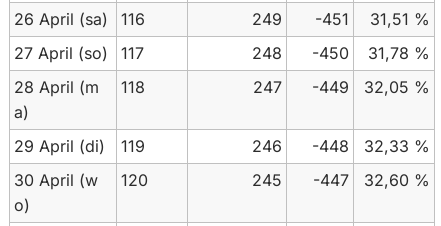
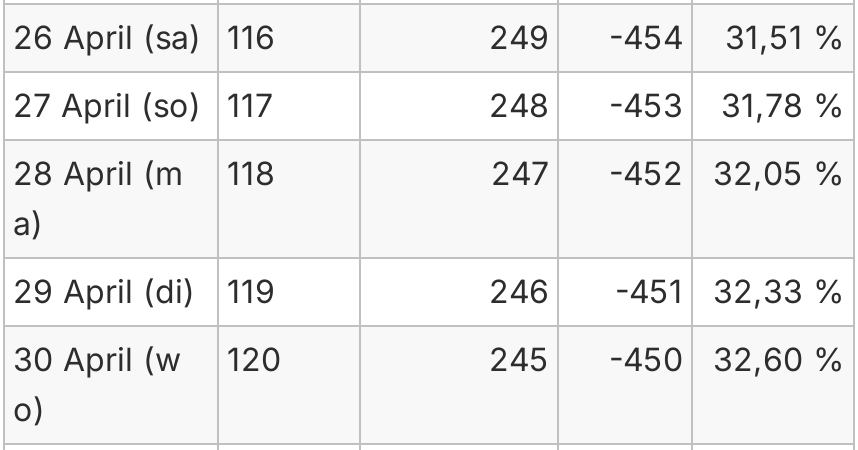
- 249 -451 31,51 %
+ 249 -454 31,51 %

- 248 -450 31,78 %
+ 248 -453 31,78 %

- 247 -449 32,05 %
+ 247 -452 32,05 %

- 246 -448 32,33 %
+ 246 -451 32,33 %

- 245 -447 32,60 %
+ 245 -450 32,60 %
